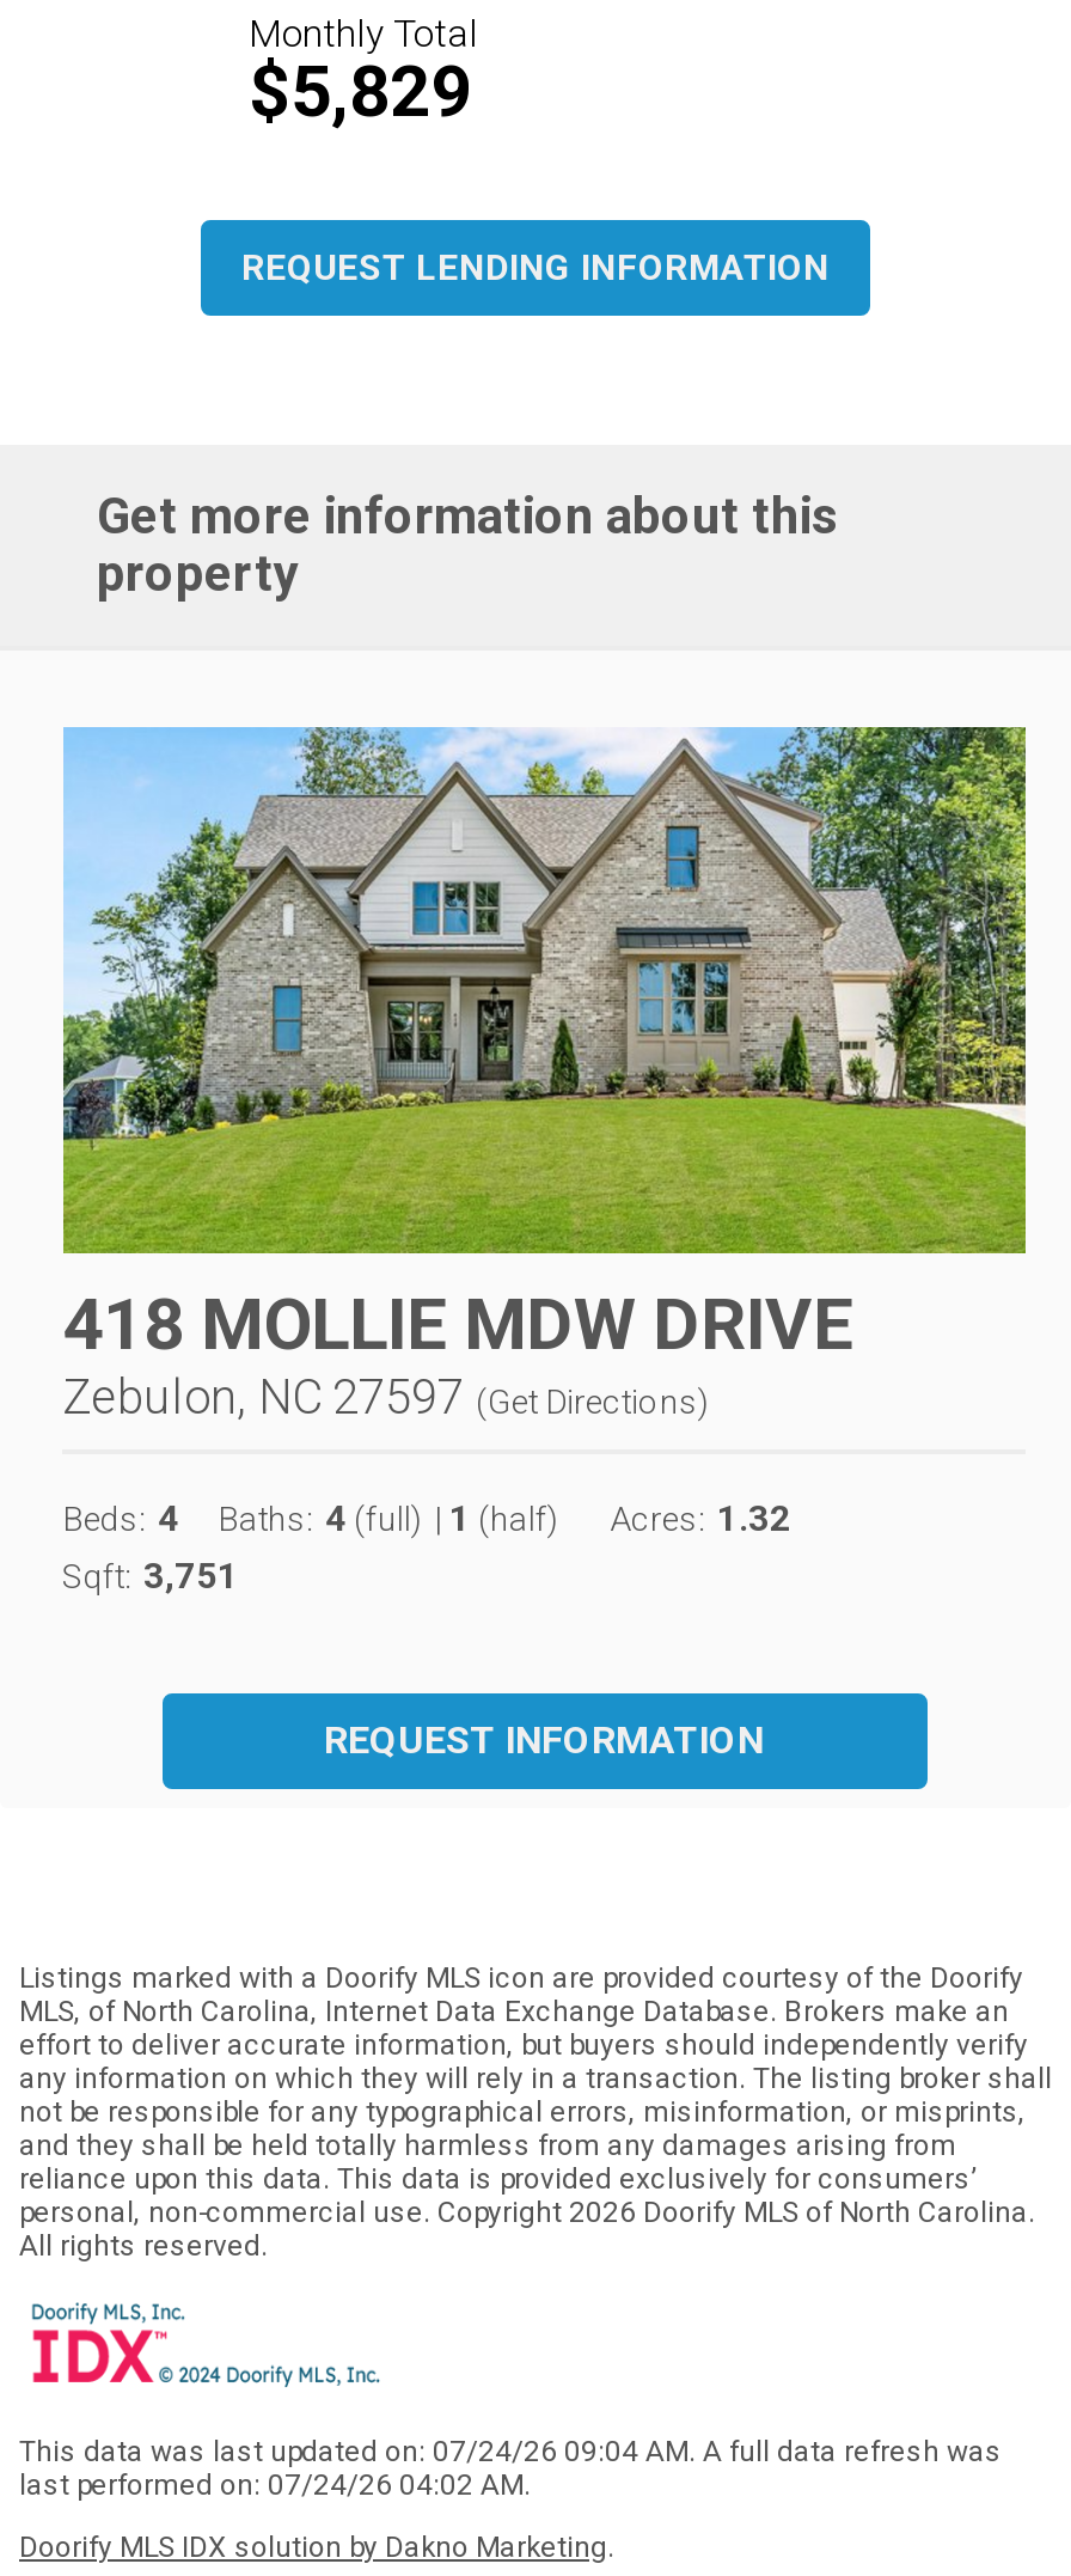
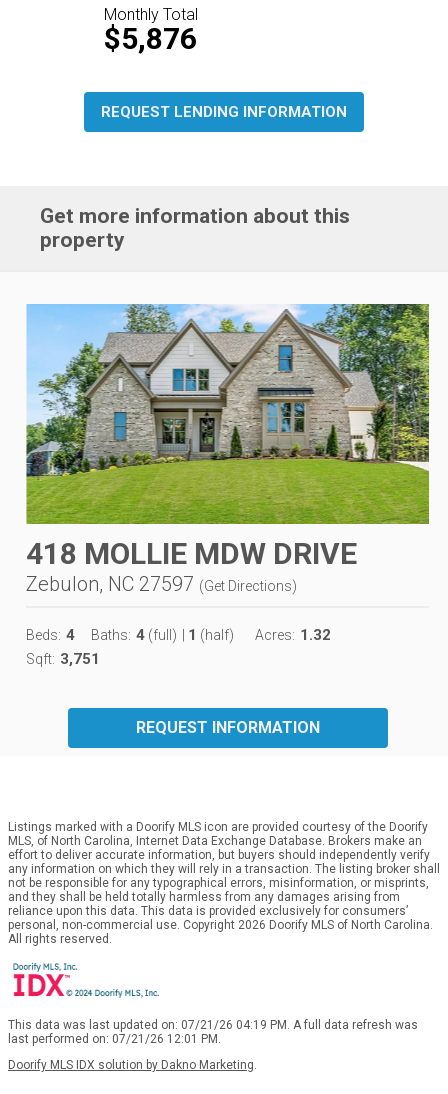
- $5,829
+ $5,876

- This data was last updated on: 07/24/26 09:04 AM. A full data refresh was
+ This data was last updated on: 07/21/26 04:19 PM. A full data refresh was

- last performed on: 07/24/26 04:02 AM.
+ last performed on: 07/21/26 12:01 PM.
